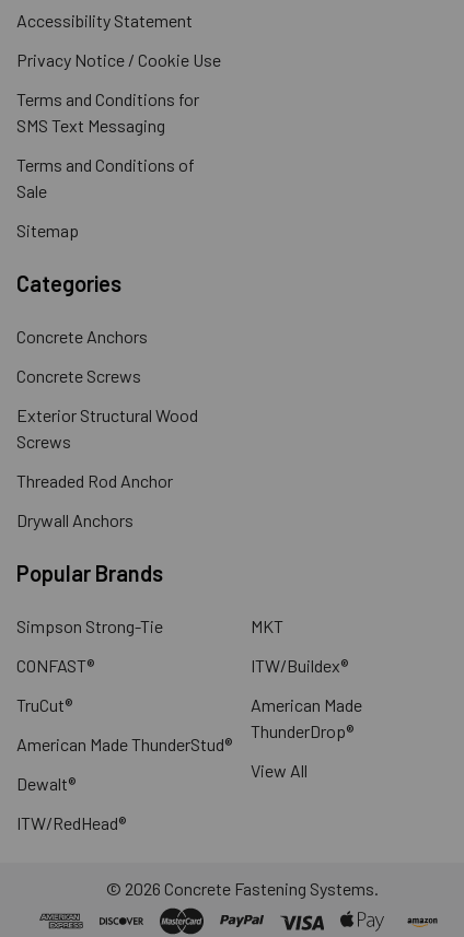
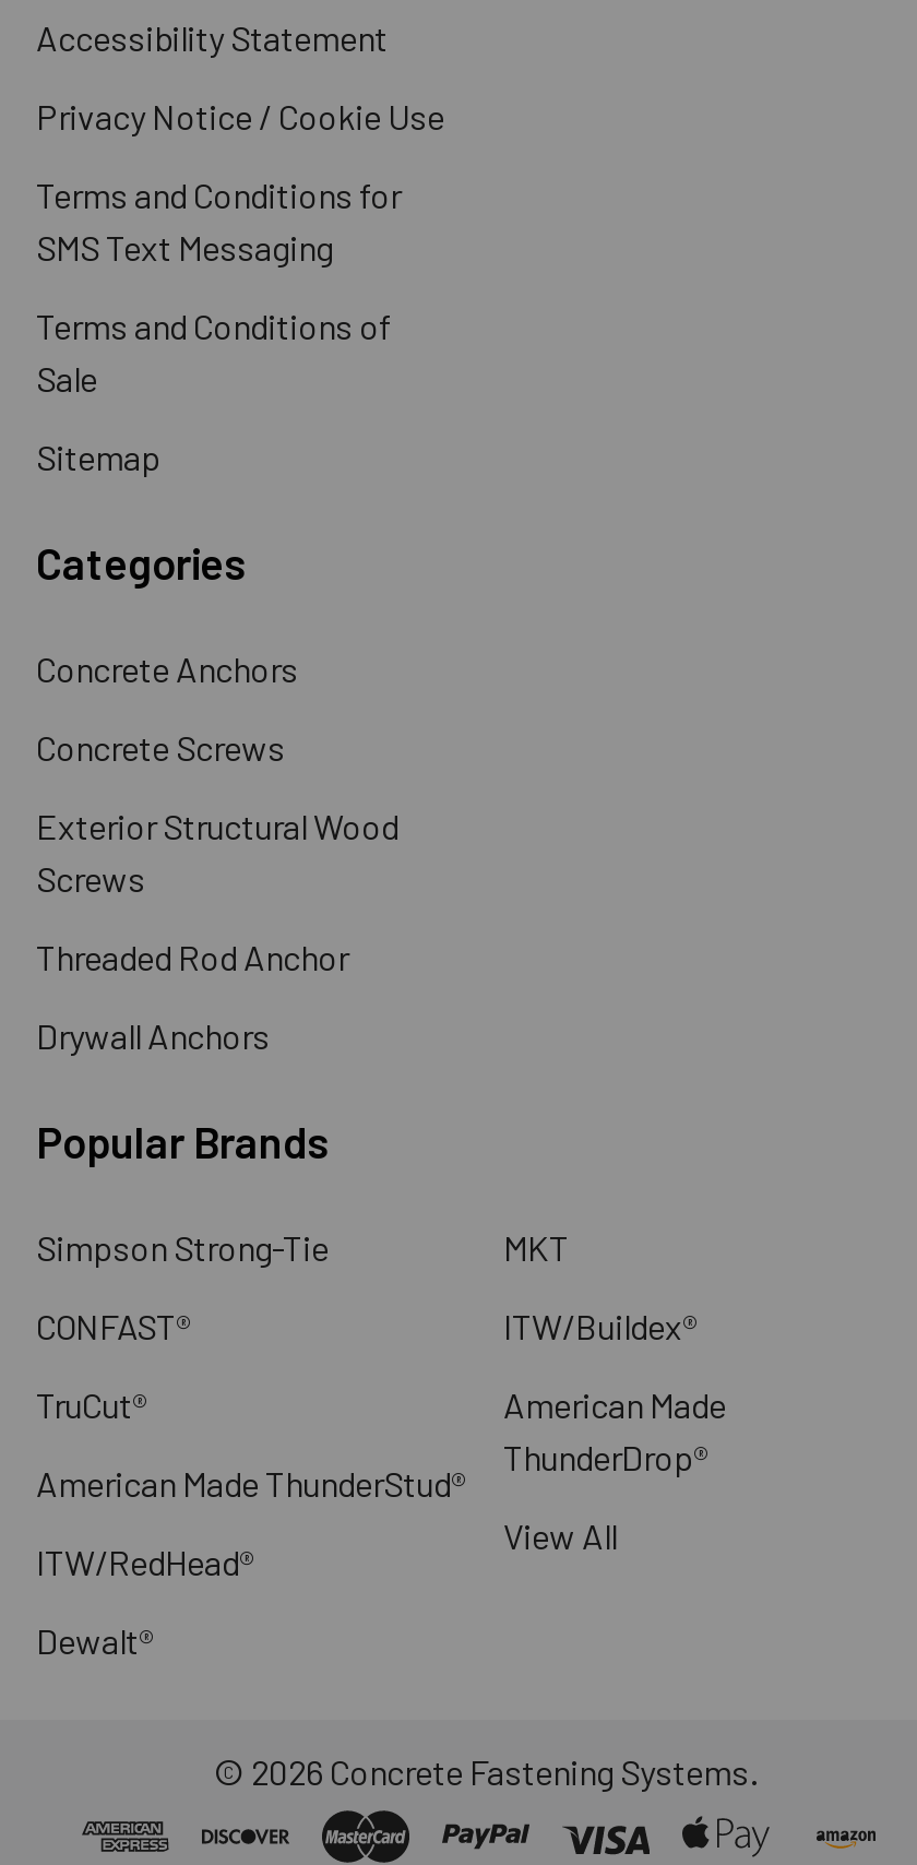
moved down: Dewalt®

moved up: ITW/RedHead®
